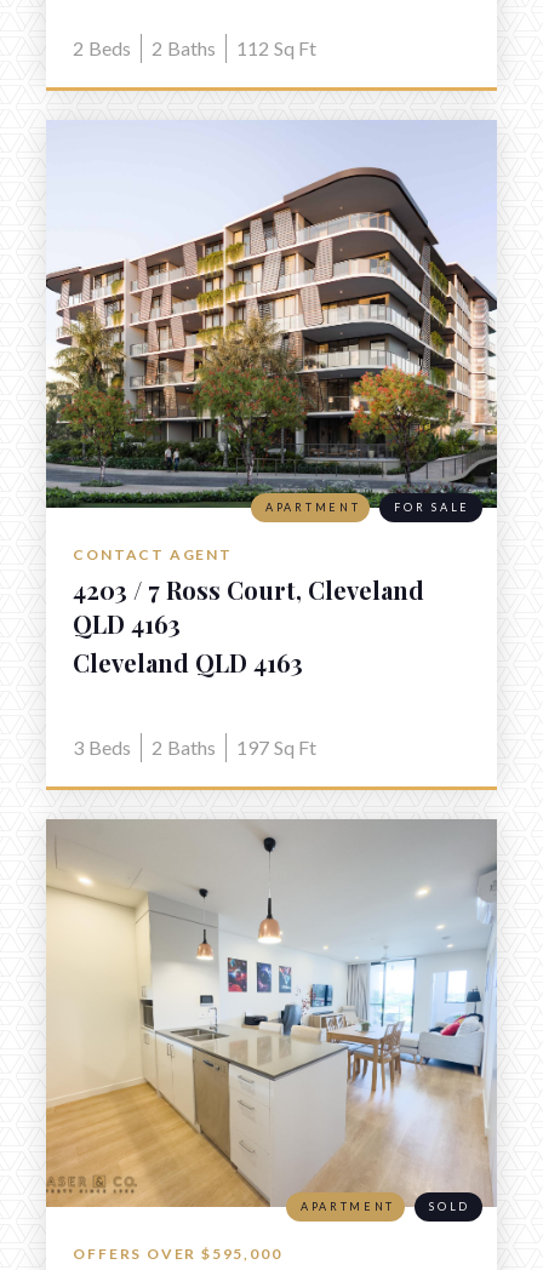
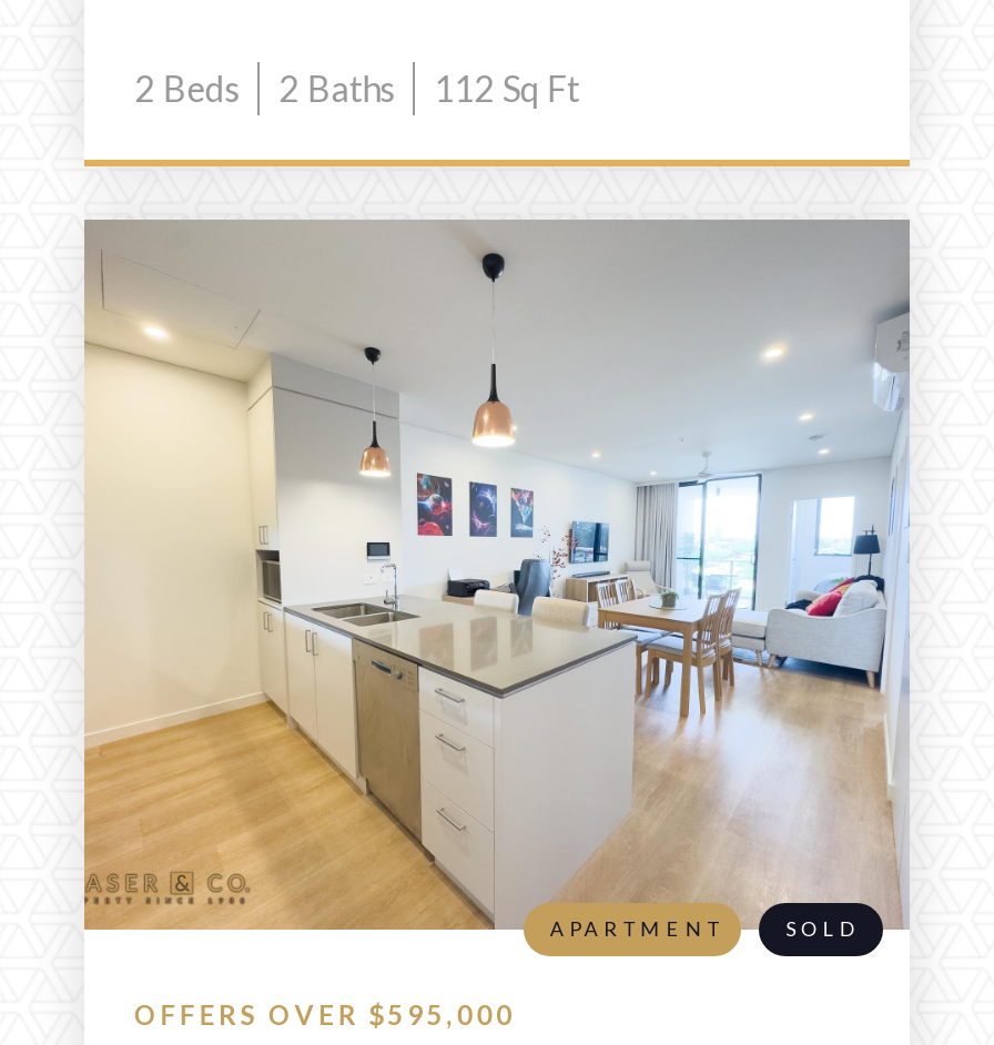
- [image]
- APARTMENT
- FOR SALE

- CONTACT AGENT
- 4203 / 7 Ross Court, Cleveland
- QLD 4163
- Cleveland QLD 4163
- 3 Beds
- 2 Baths
- 197 Sq Ft
